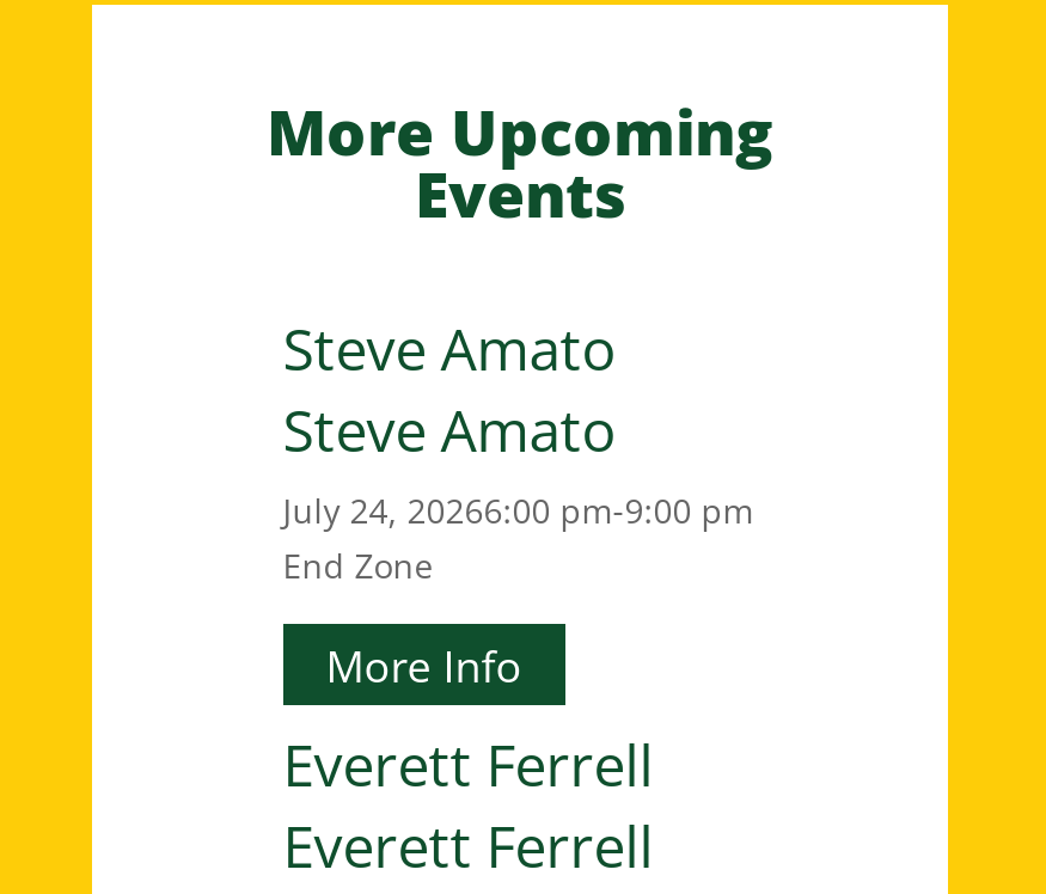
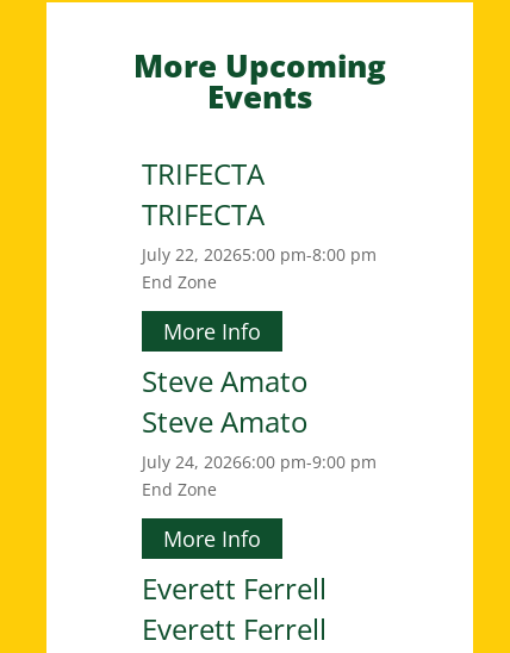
+ TRIFECTA
+ TRIFECTA
+ July 22, 20265:00 pm-8:00 pm
+ End Zone
+ More Info
